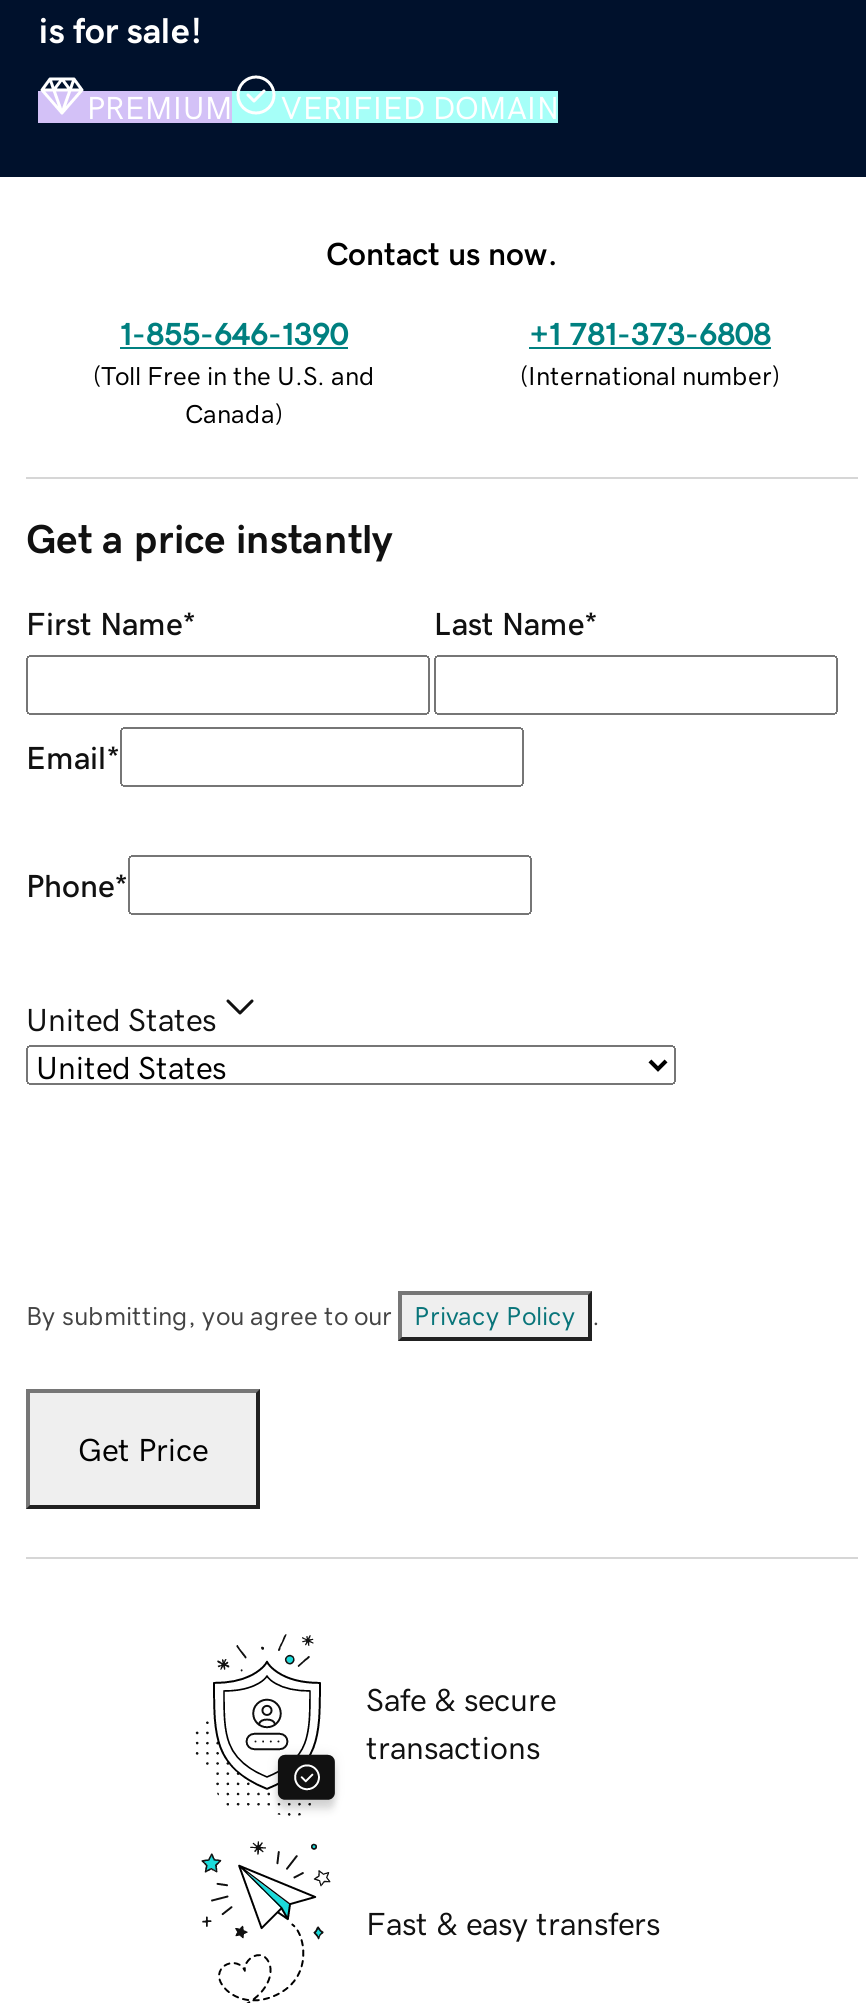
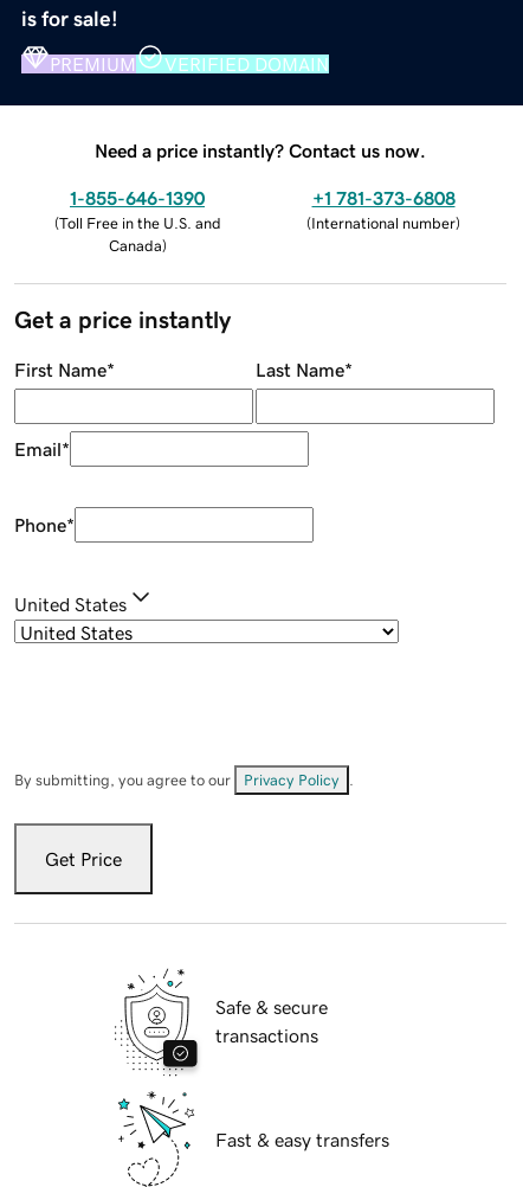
- Contact us now.
+ Need a price instantly? Contact us now.
